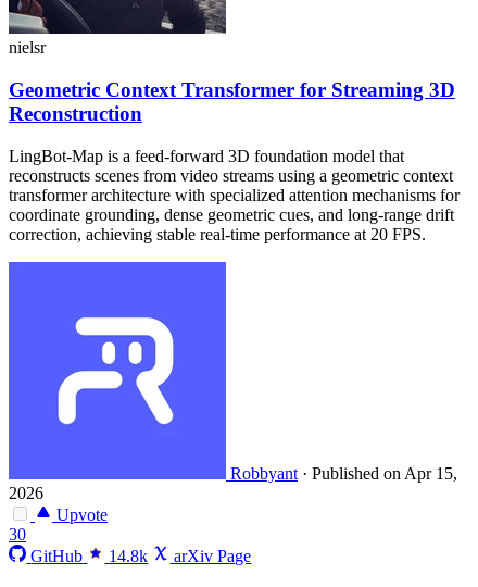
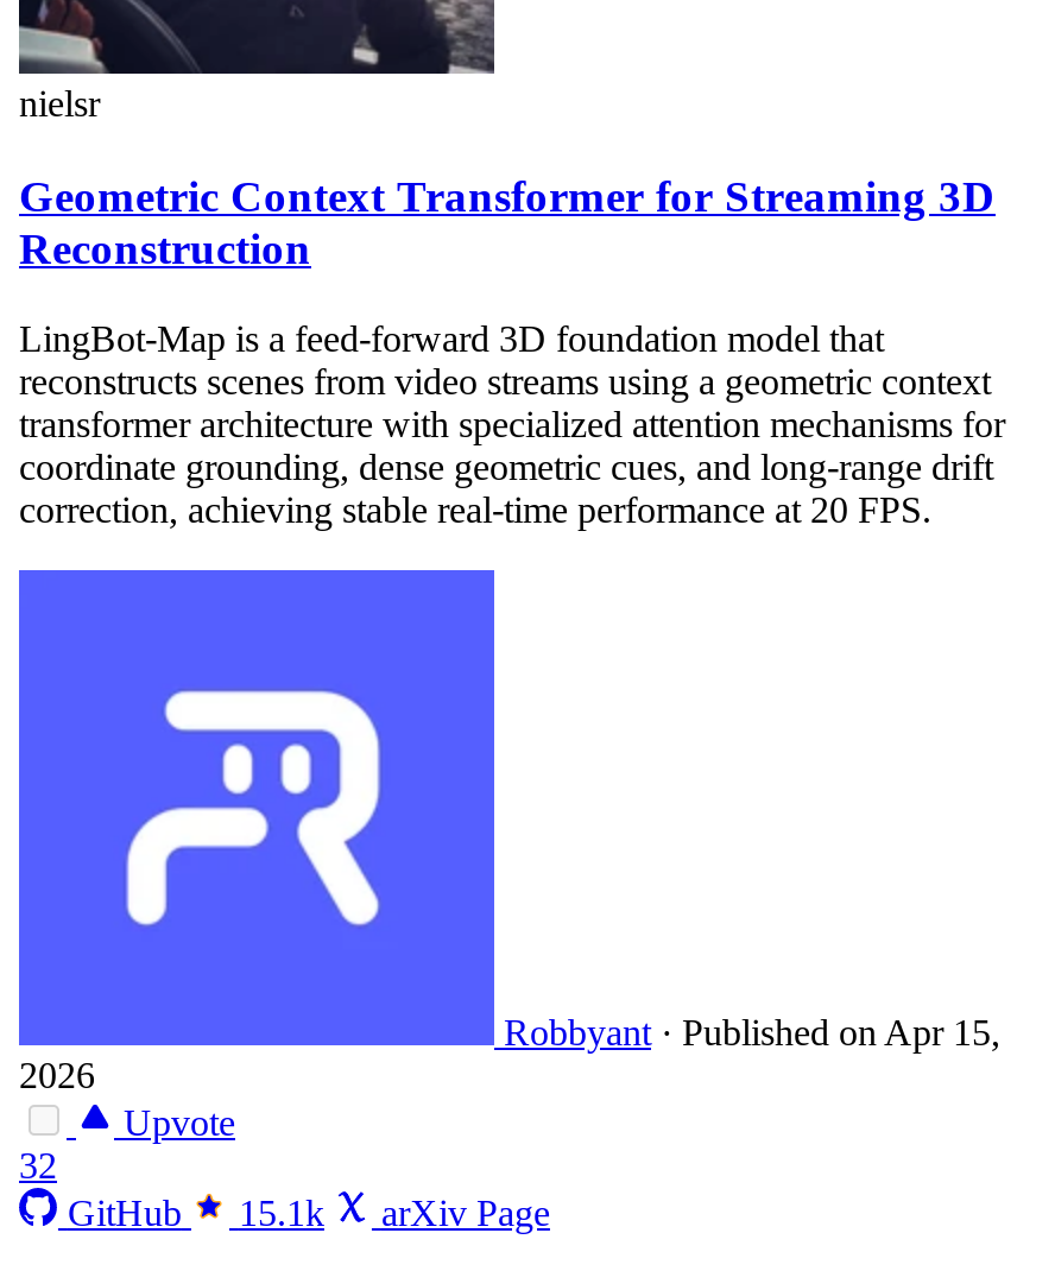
- 30
+ 32

- GitHub 14.8k arXiv Page
+ GitHub 15.1k arXiv Page
